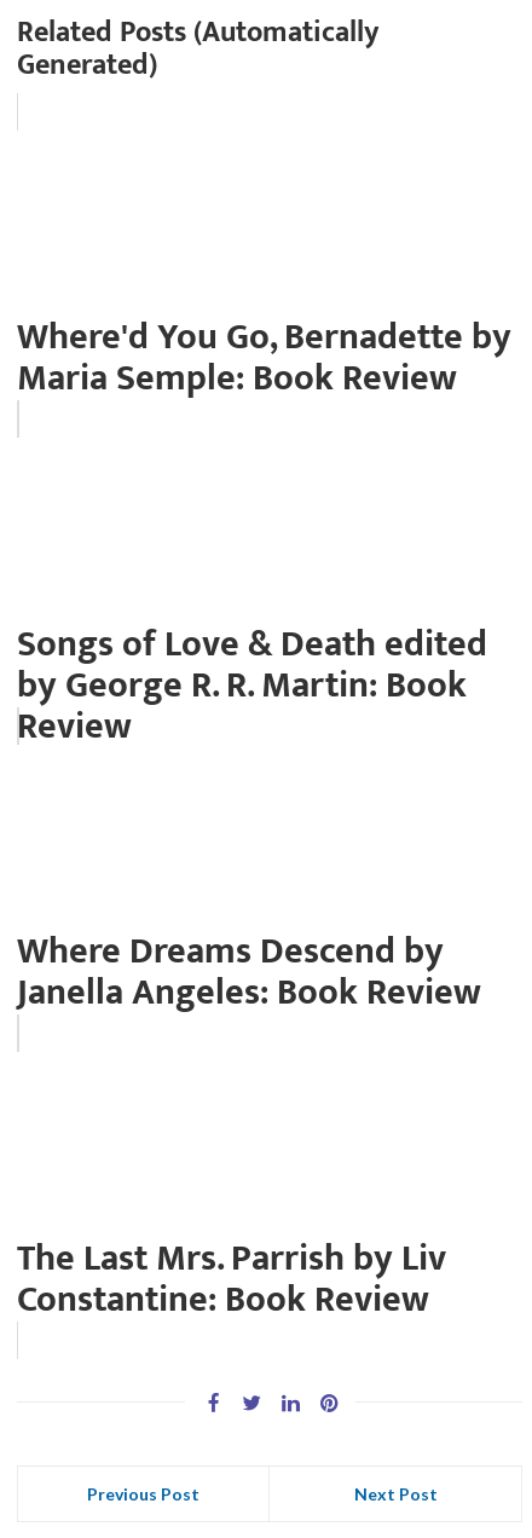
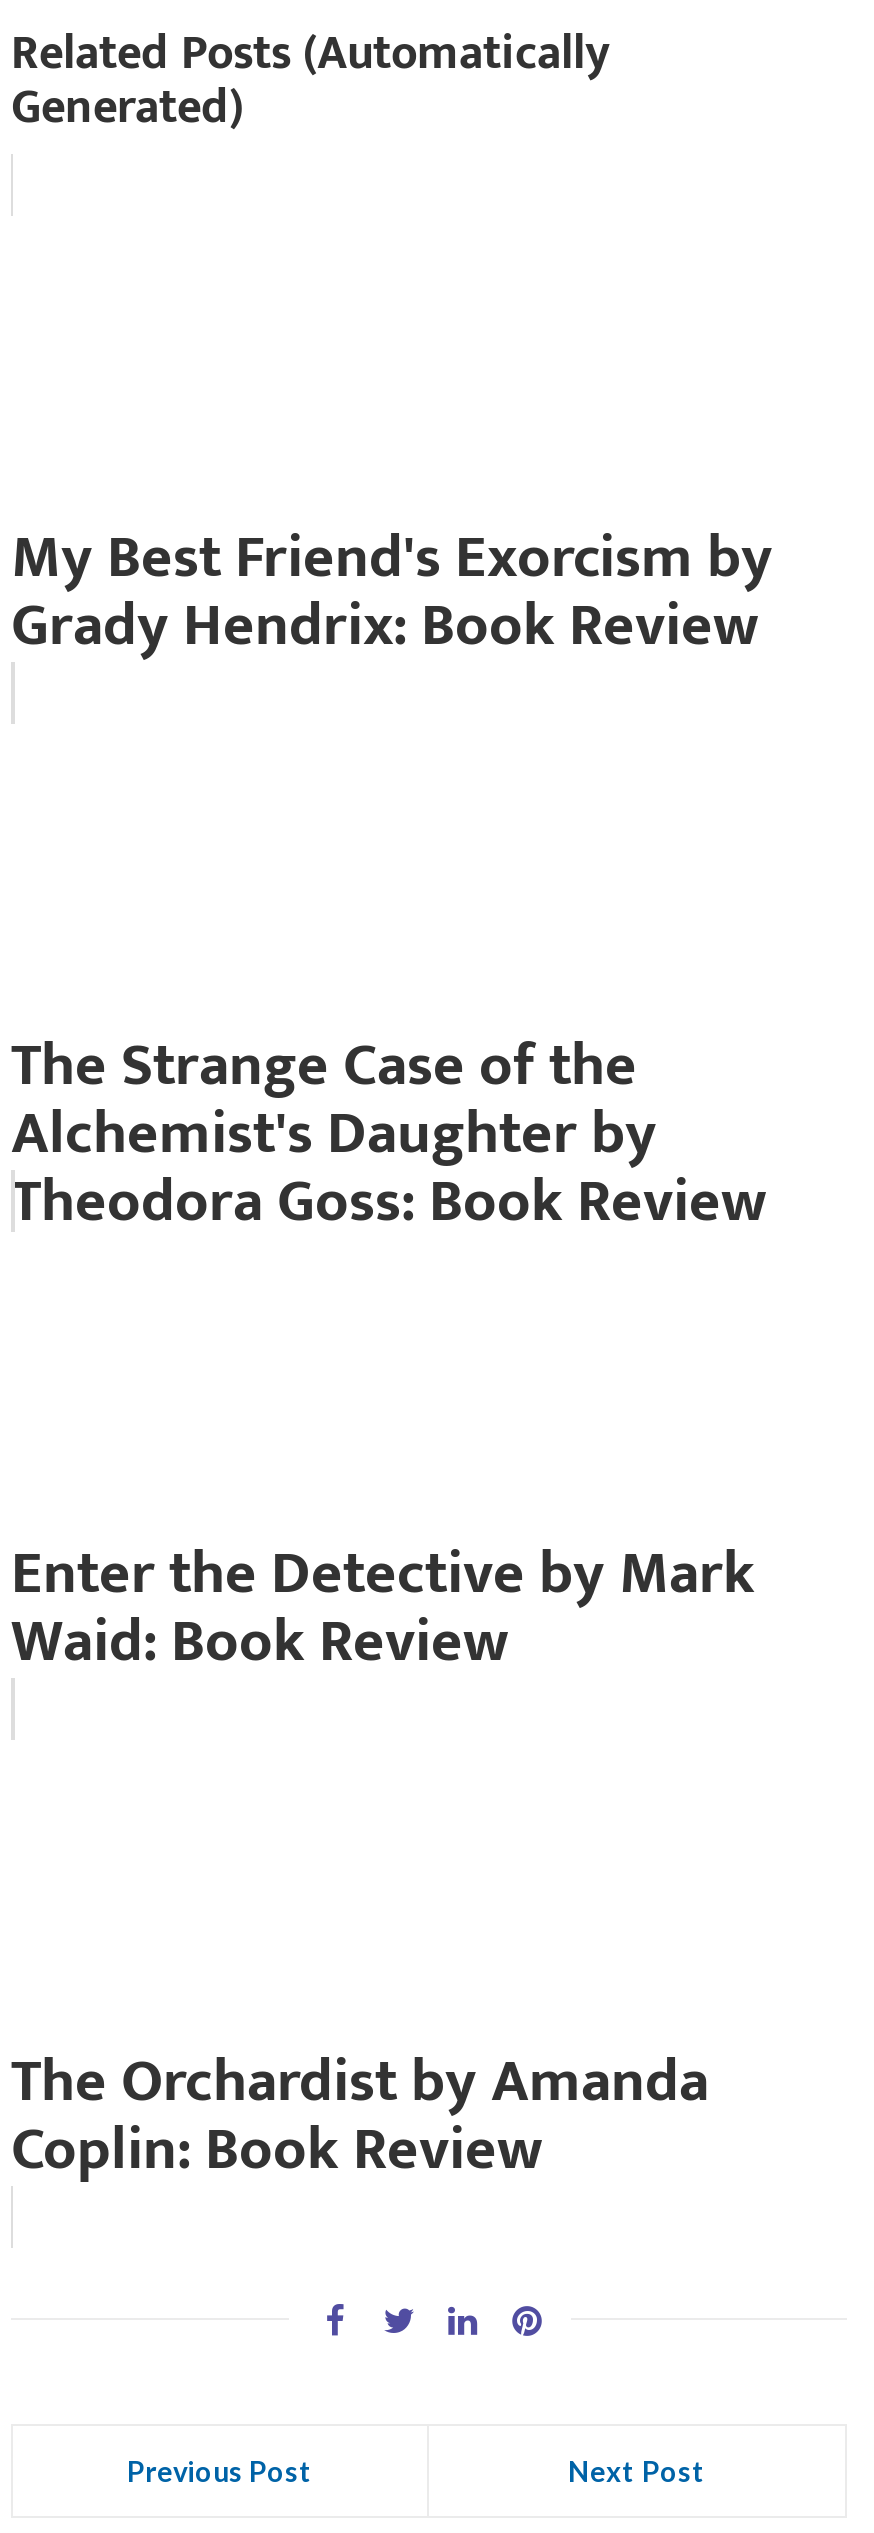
- Where'd You Go, Bernadette by
- Maria Semple: Book Review
+ My Best Friend's Exorcism by
+ Grady Hendrix: Book Review

- Songs of Love & Death edited
- by George R. R. Martin: Book
- Review
+ The Strange Case of the
+ Alchemist's Daughter by
+ Theodora Goss: Book Review

- Where Dreams Descend by
- Janella Angeles: Book Review
+ Enter the Detective by Mark
+ Waid: Book Review

- The Last Mrs. Parrish by Liv
- Constantine: Book Review
+ The Orchardist by Amanda
+ Coplin: Book Review
